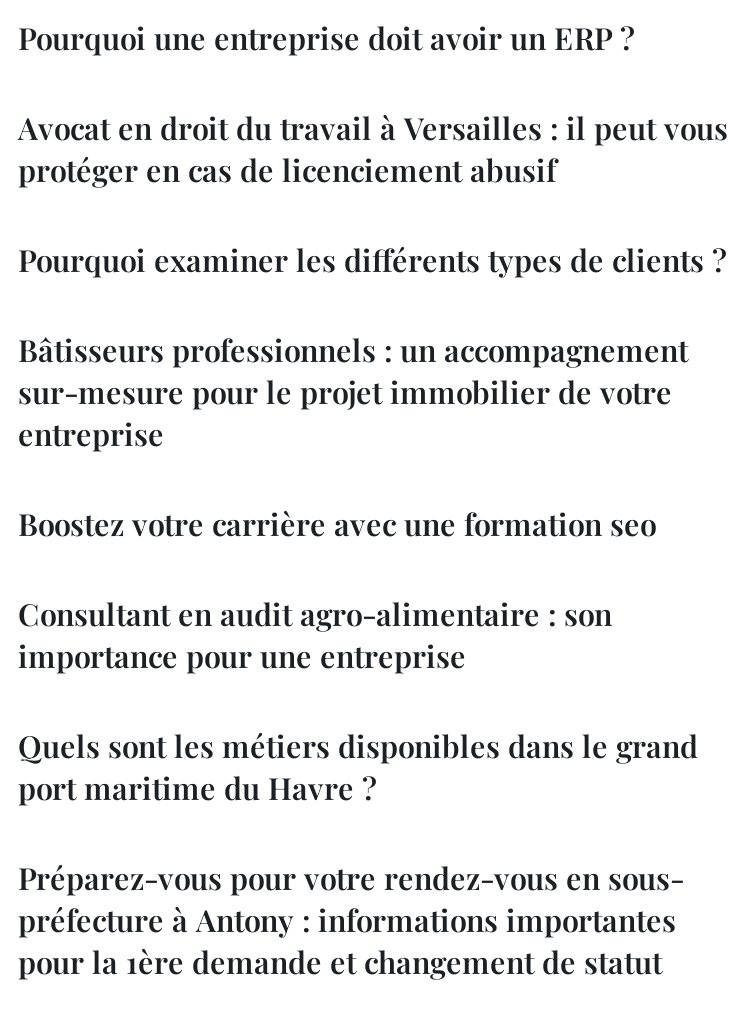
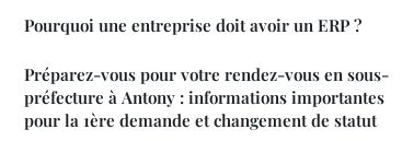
- Avocat en droit du travail à Versailles : il peut vous
- protéger en cas de licenciement abusif
- Pourquoi examiner les différents types de clients ?
- Bâtisseurs professionnels : un accompagnement
- sur-mesure pour le projet immobilier de votre
- entreprise
- Boostez votre carrière avec une formation seo
- Consultant en audit agro-alimentaire : son
- importance pour une entreprise
- Quels sont les métiers disponibles dans le grand
- port maritime du Havre ?
